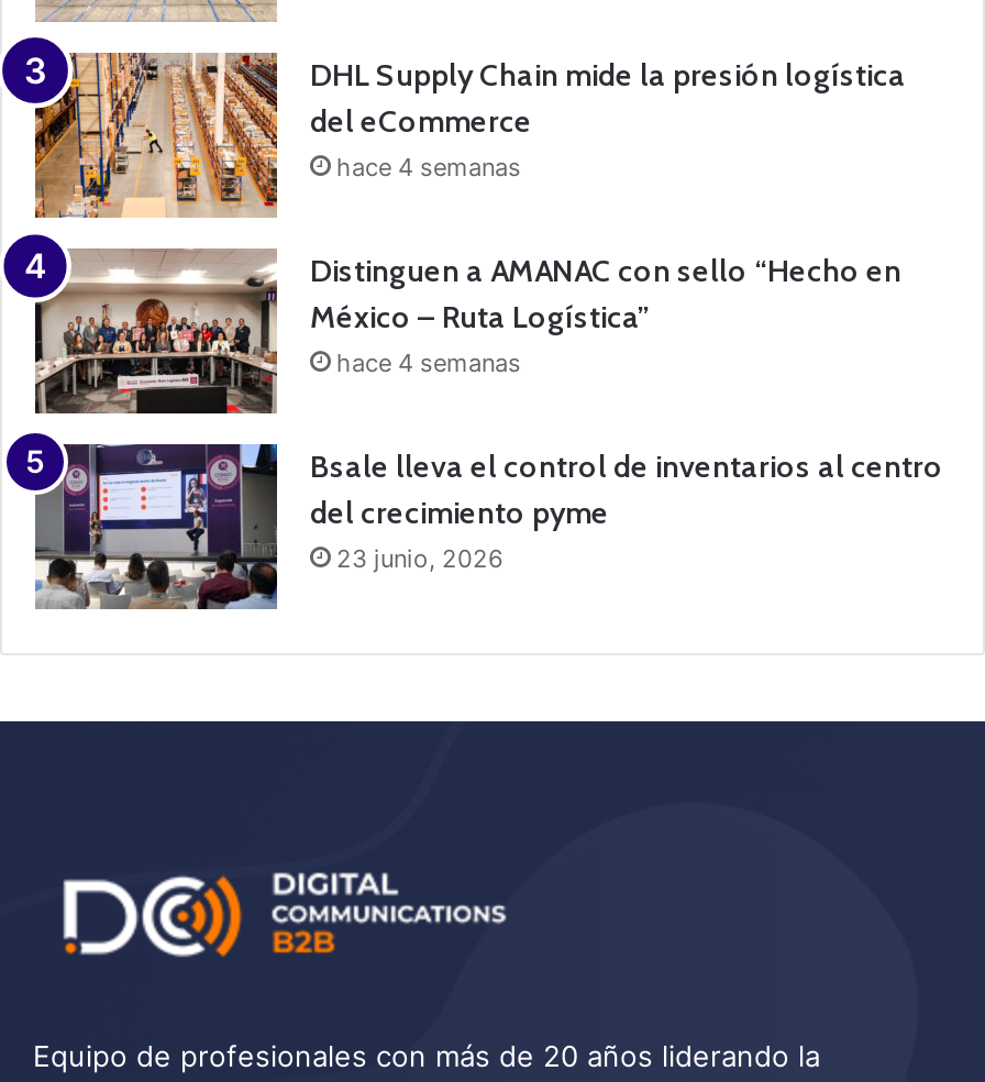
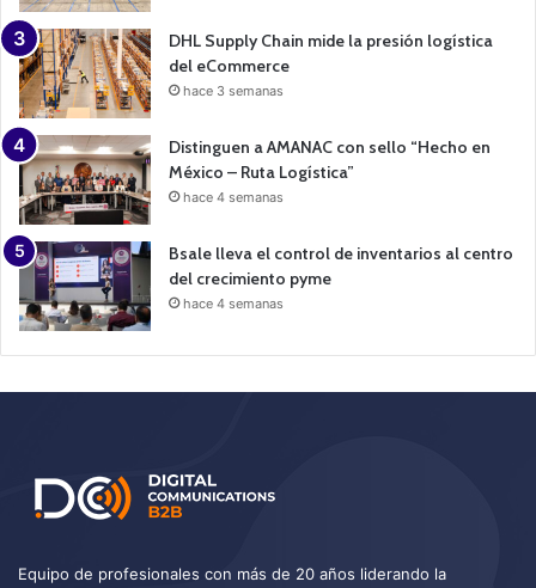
- hace 4 semanas
+ hace 3 semanas

- 23 junio, 2026
+ hace 4 semanas
